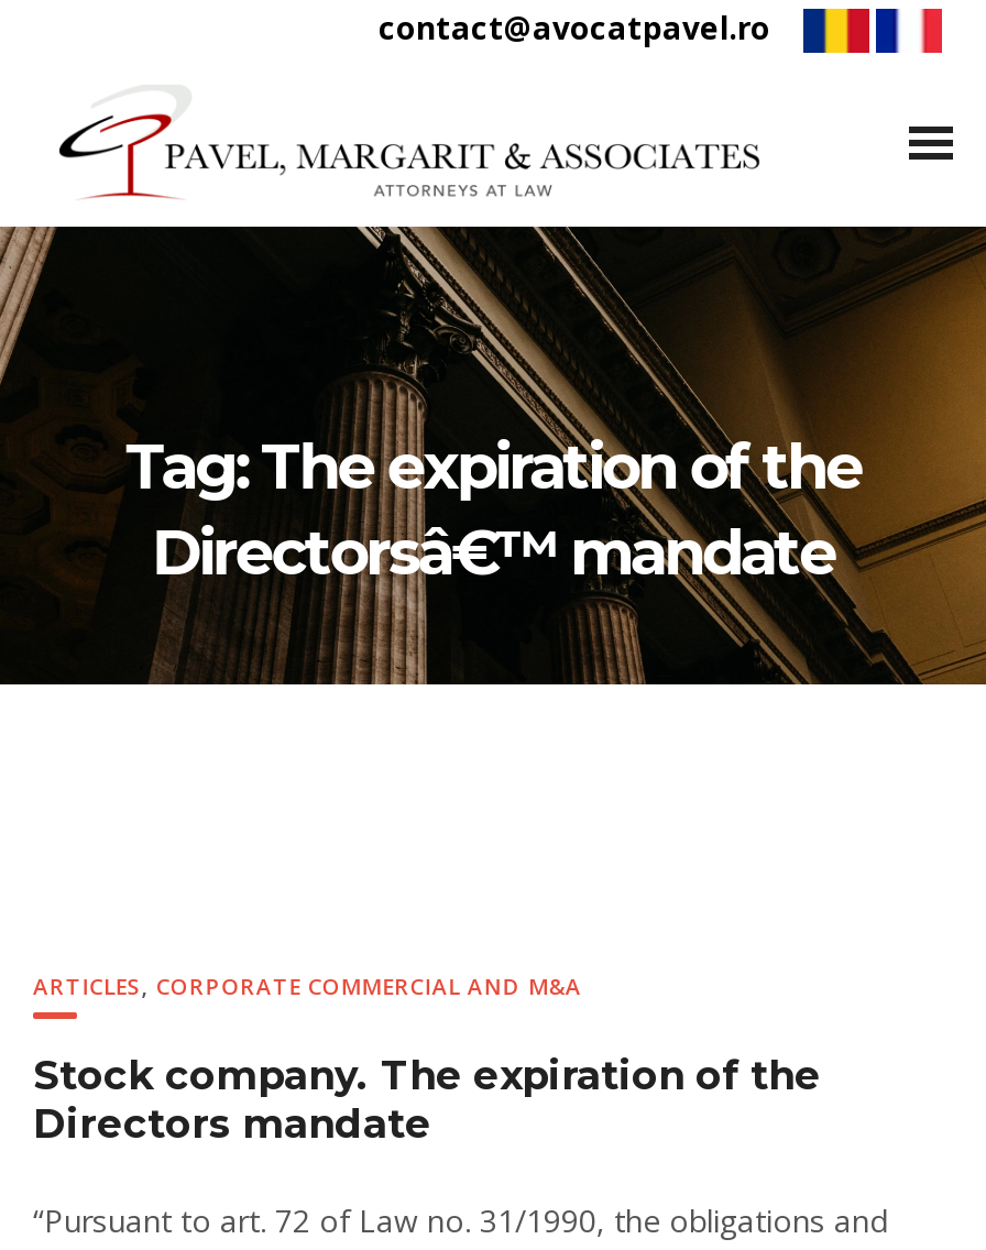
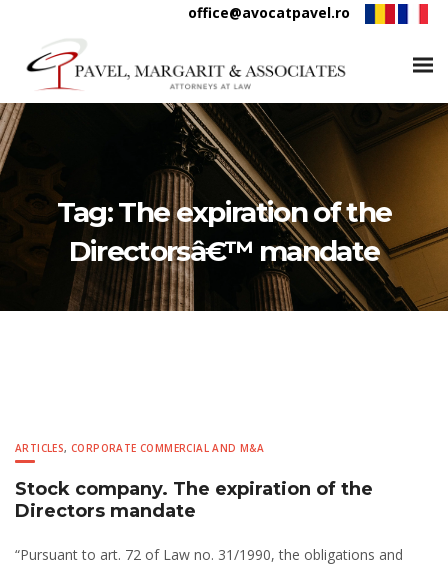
- contact@avocatpavel.ro
+ office@avocatpavel.ro
